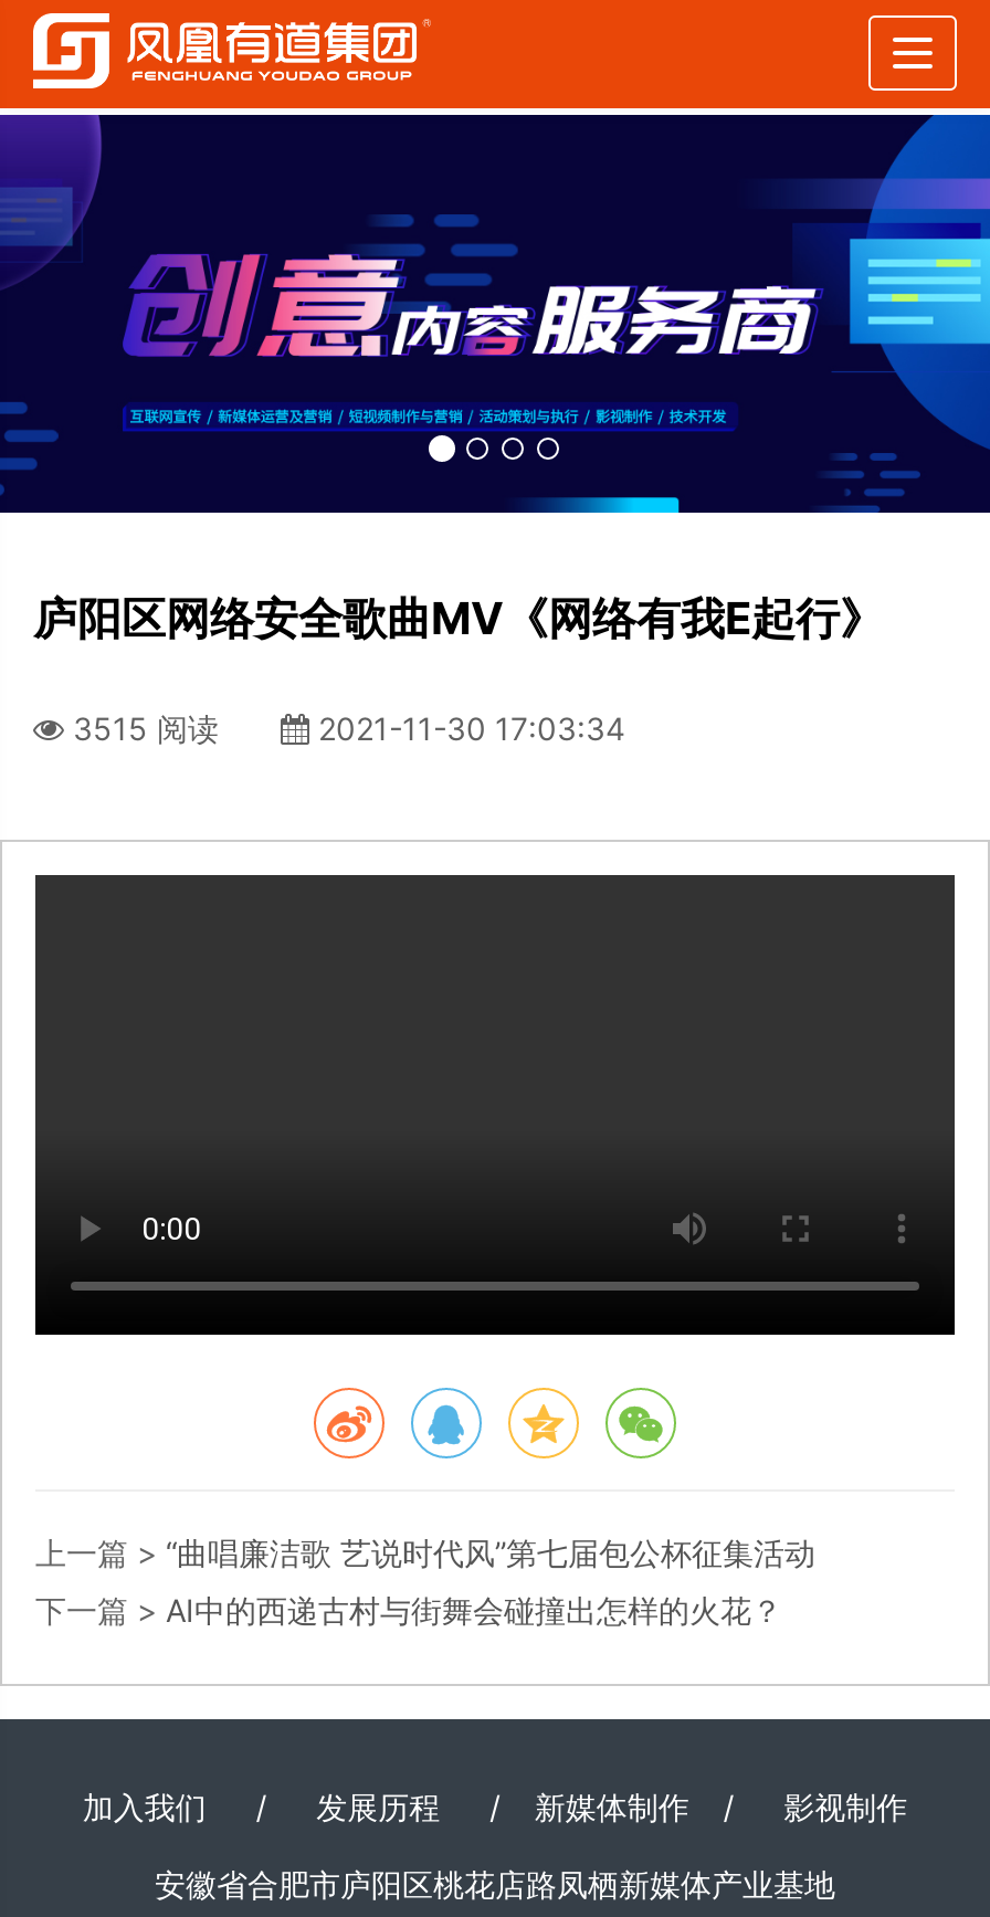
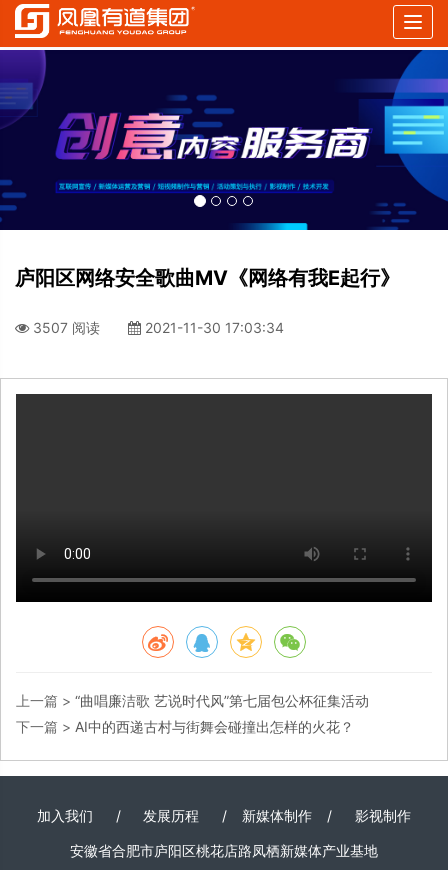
- 3515 阅读
+ 3507 阅读
